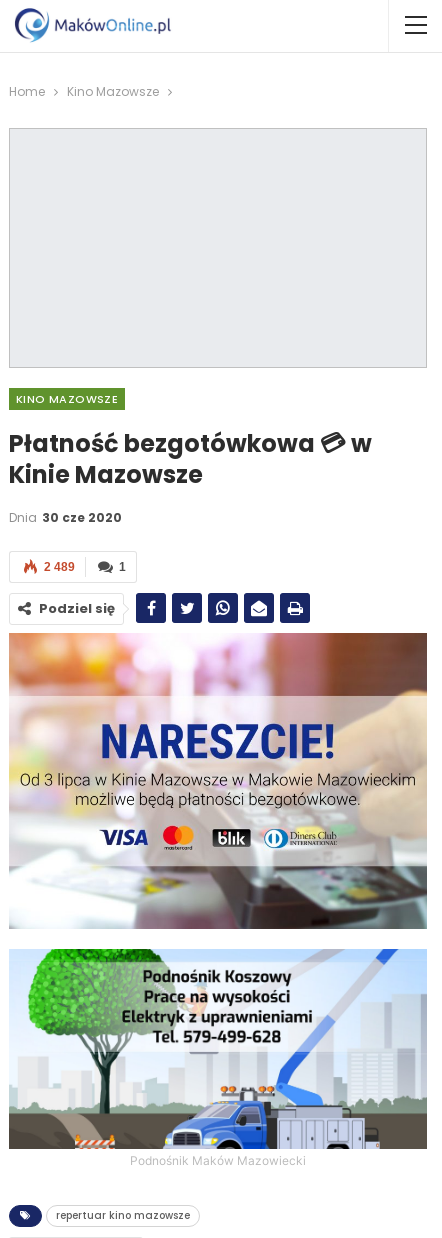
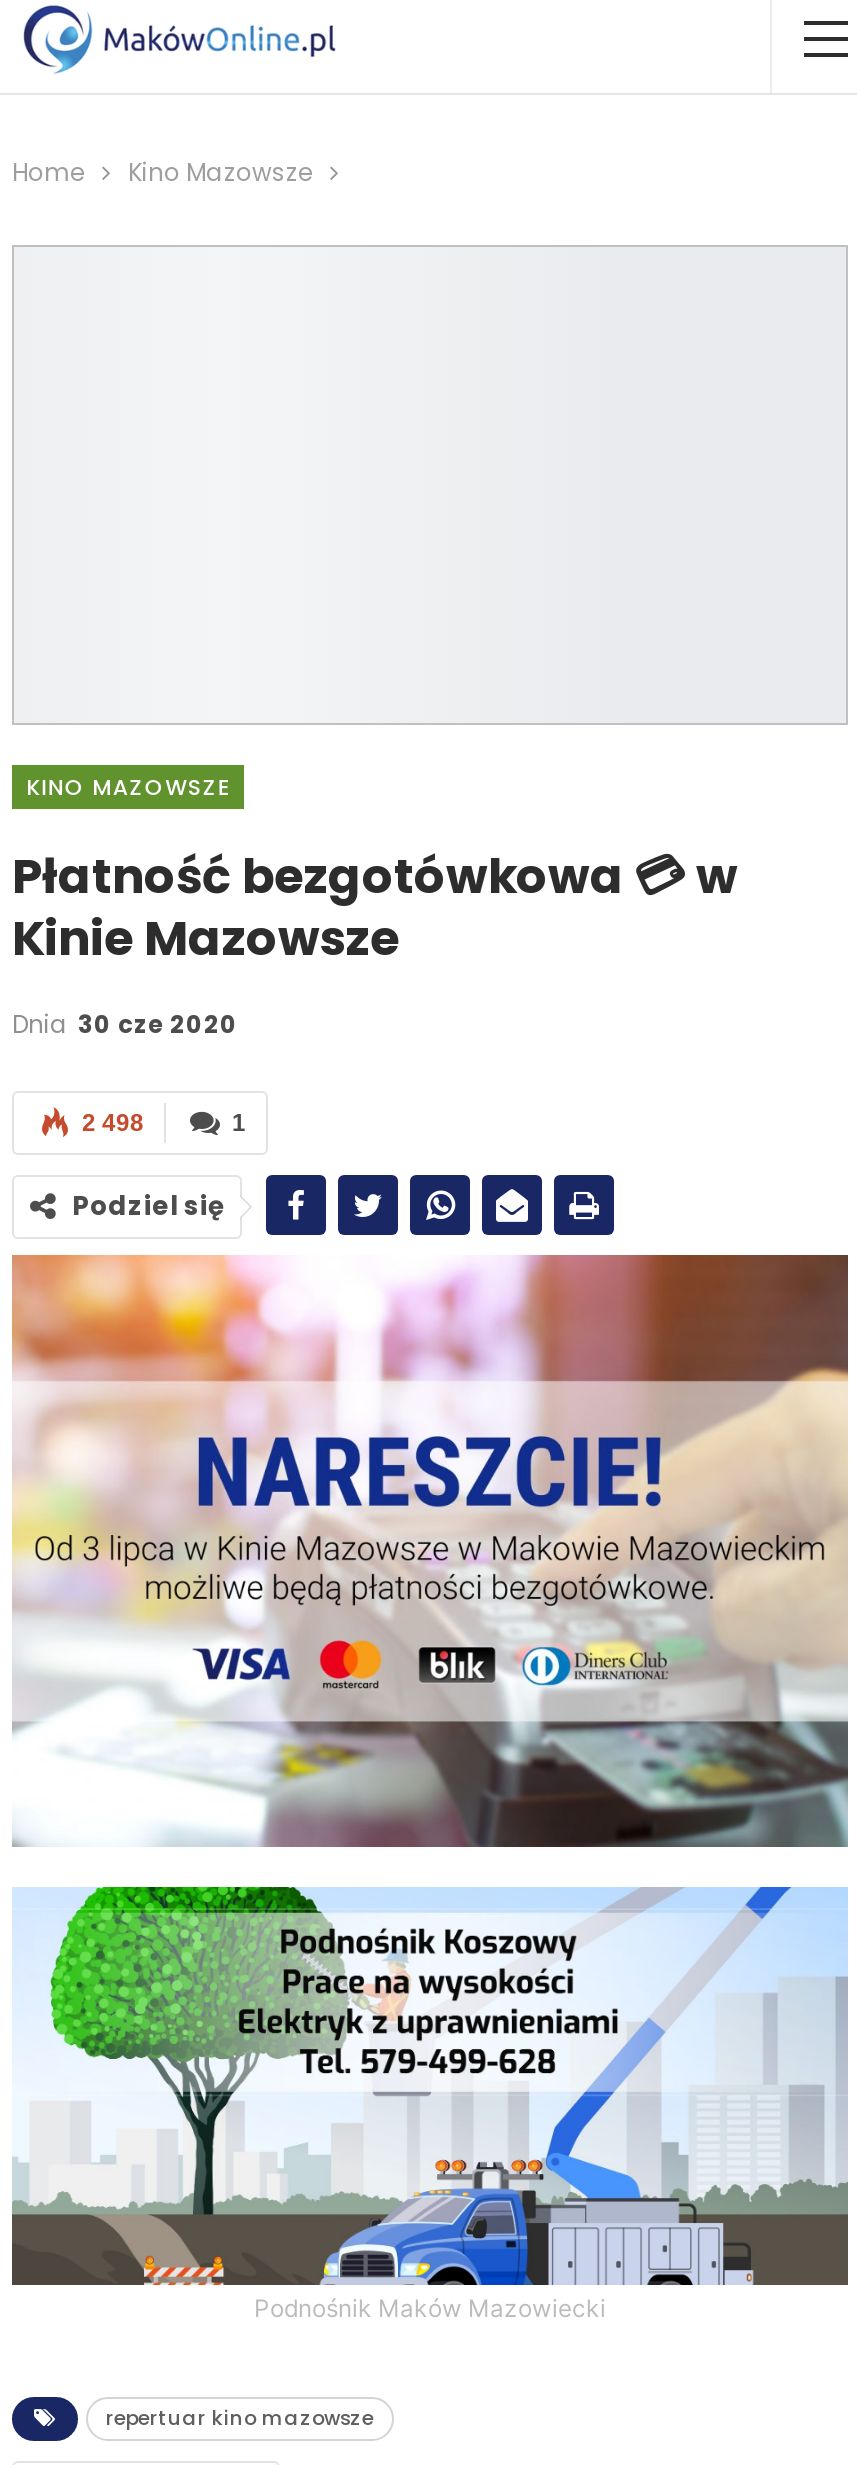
- 2 489
+ 2 498
